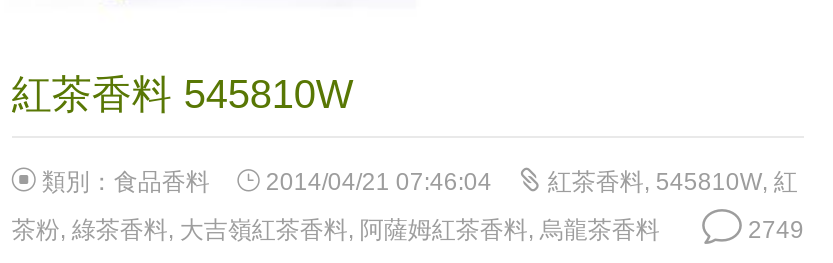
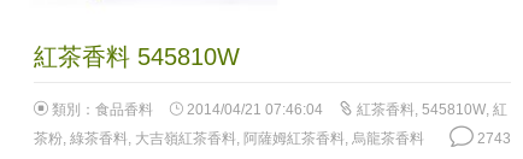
- 2749
+ 2743
